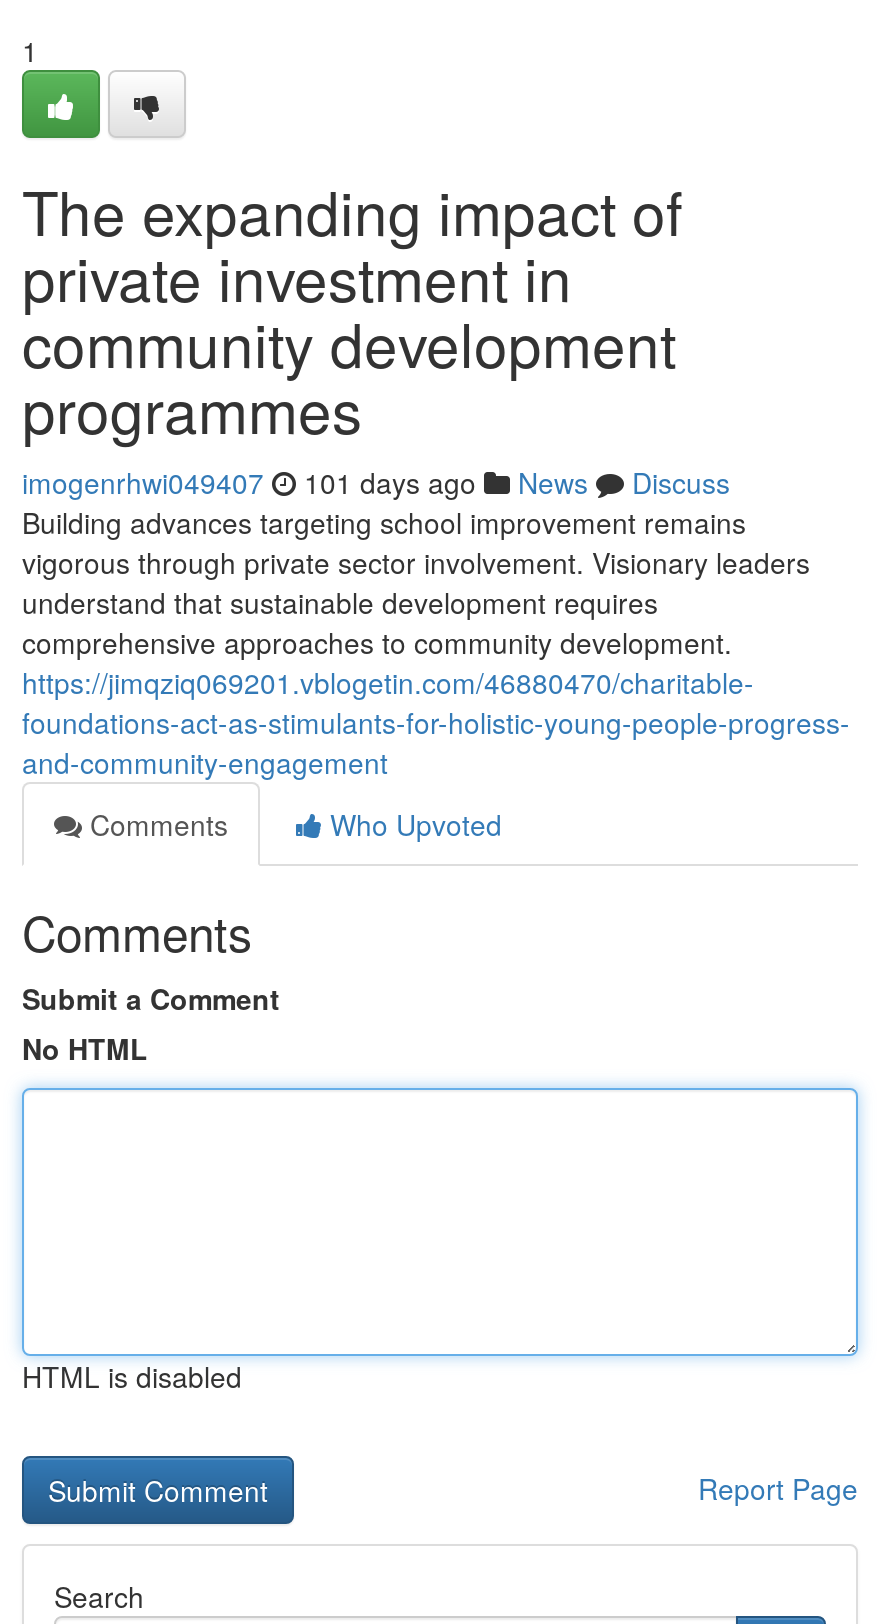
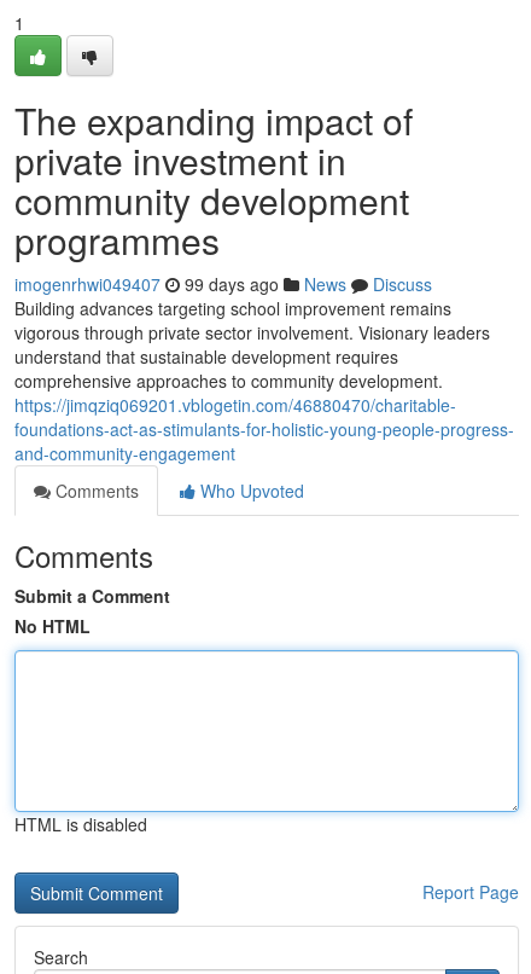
- imogenrhwi049407 101 days ago News Discuss
+ imogenrhwi049407 99 days ago News Discuss
